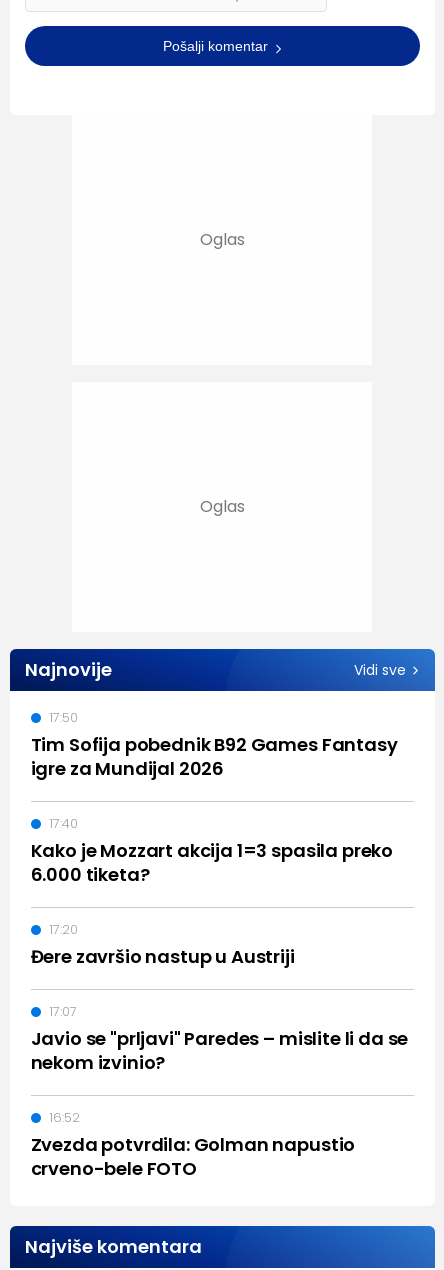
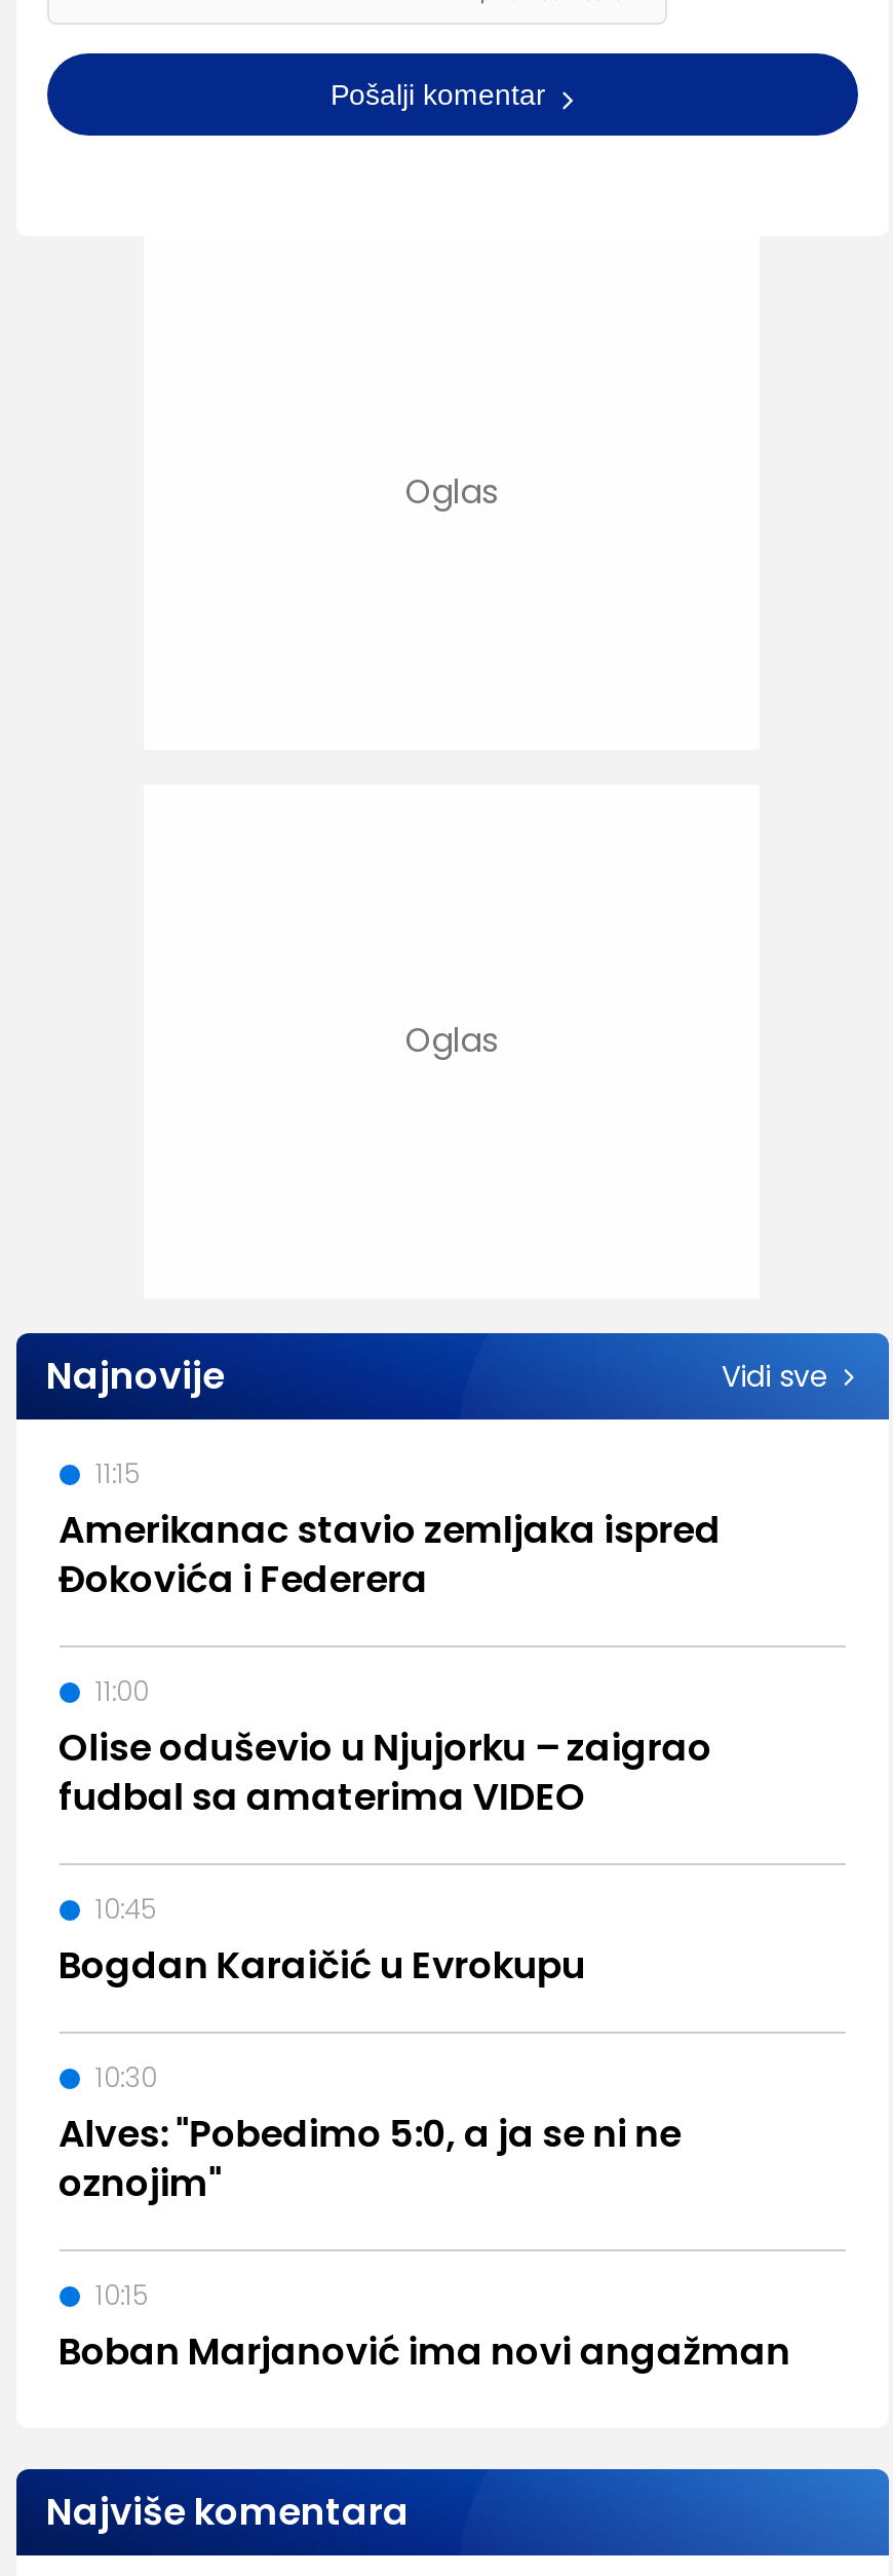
- 17:50
+ 11:15

- Tim Sofija pobednik B92 Games Fantasy
- igre za Mundijal 2026
+ Amerikanac stavio zemljaka ispred
+ Đokovića i Federera

- 17:40
+ 11:00

- Kako je Mozzart akcija 1=3 spasila preko
- 6.000 tiketa?
+ Olise oduševio u Njujorku – zaigrao
+ fudbal sa amaterima VIDEO

- 17:20
+ 10:45

- Đere završio nastup u Austriji
+ Bogdan Karaičić u Evrokupu

- 17:07
+ 10:30

- Javio se "prljavi" Paredes – mislite li da se
- nekom izvinio?
+ Alves: "Pobedimo 5:0, a ja se ni ne
+ oznojim"

- 16:52
+ 10:15

- Zvezda potvrdila: Golman napustio
- crveno-bele FOTO
+ Boban Marjanović ima novi angažman
